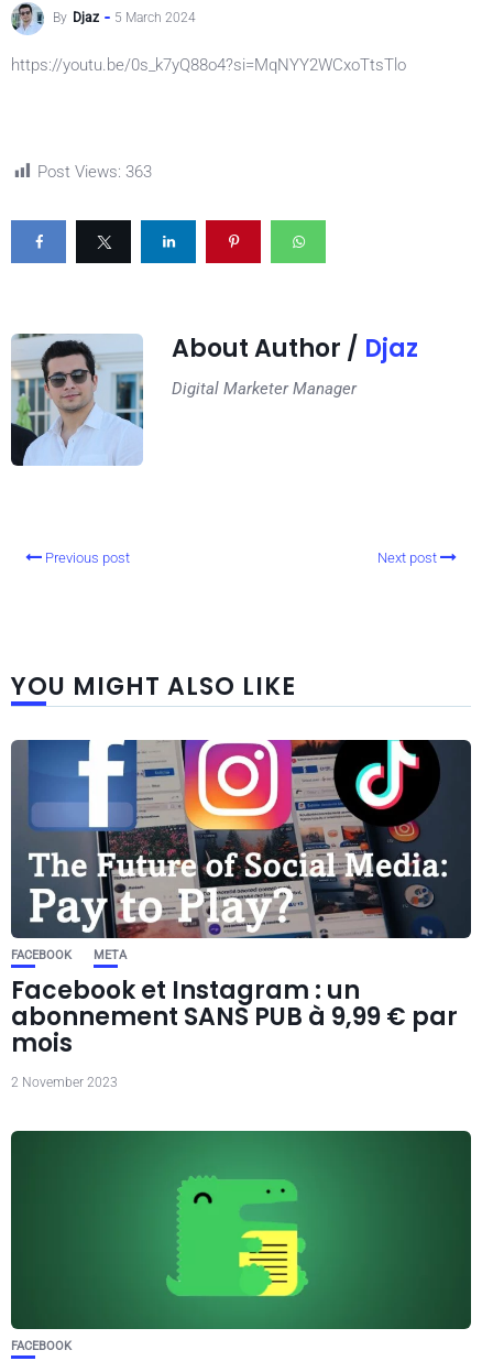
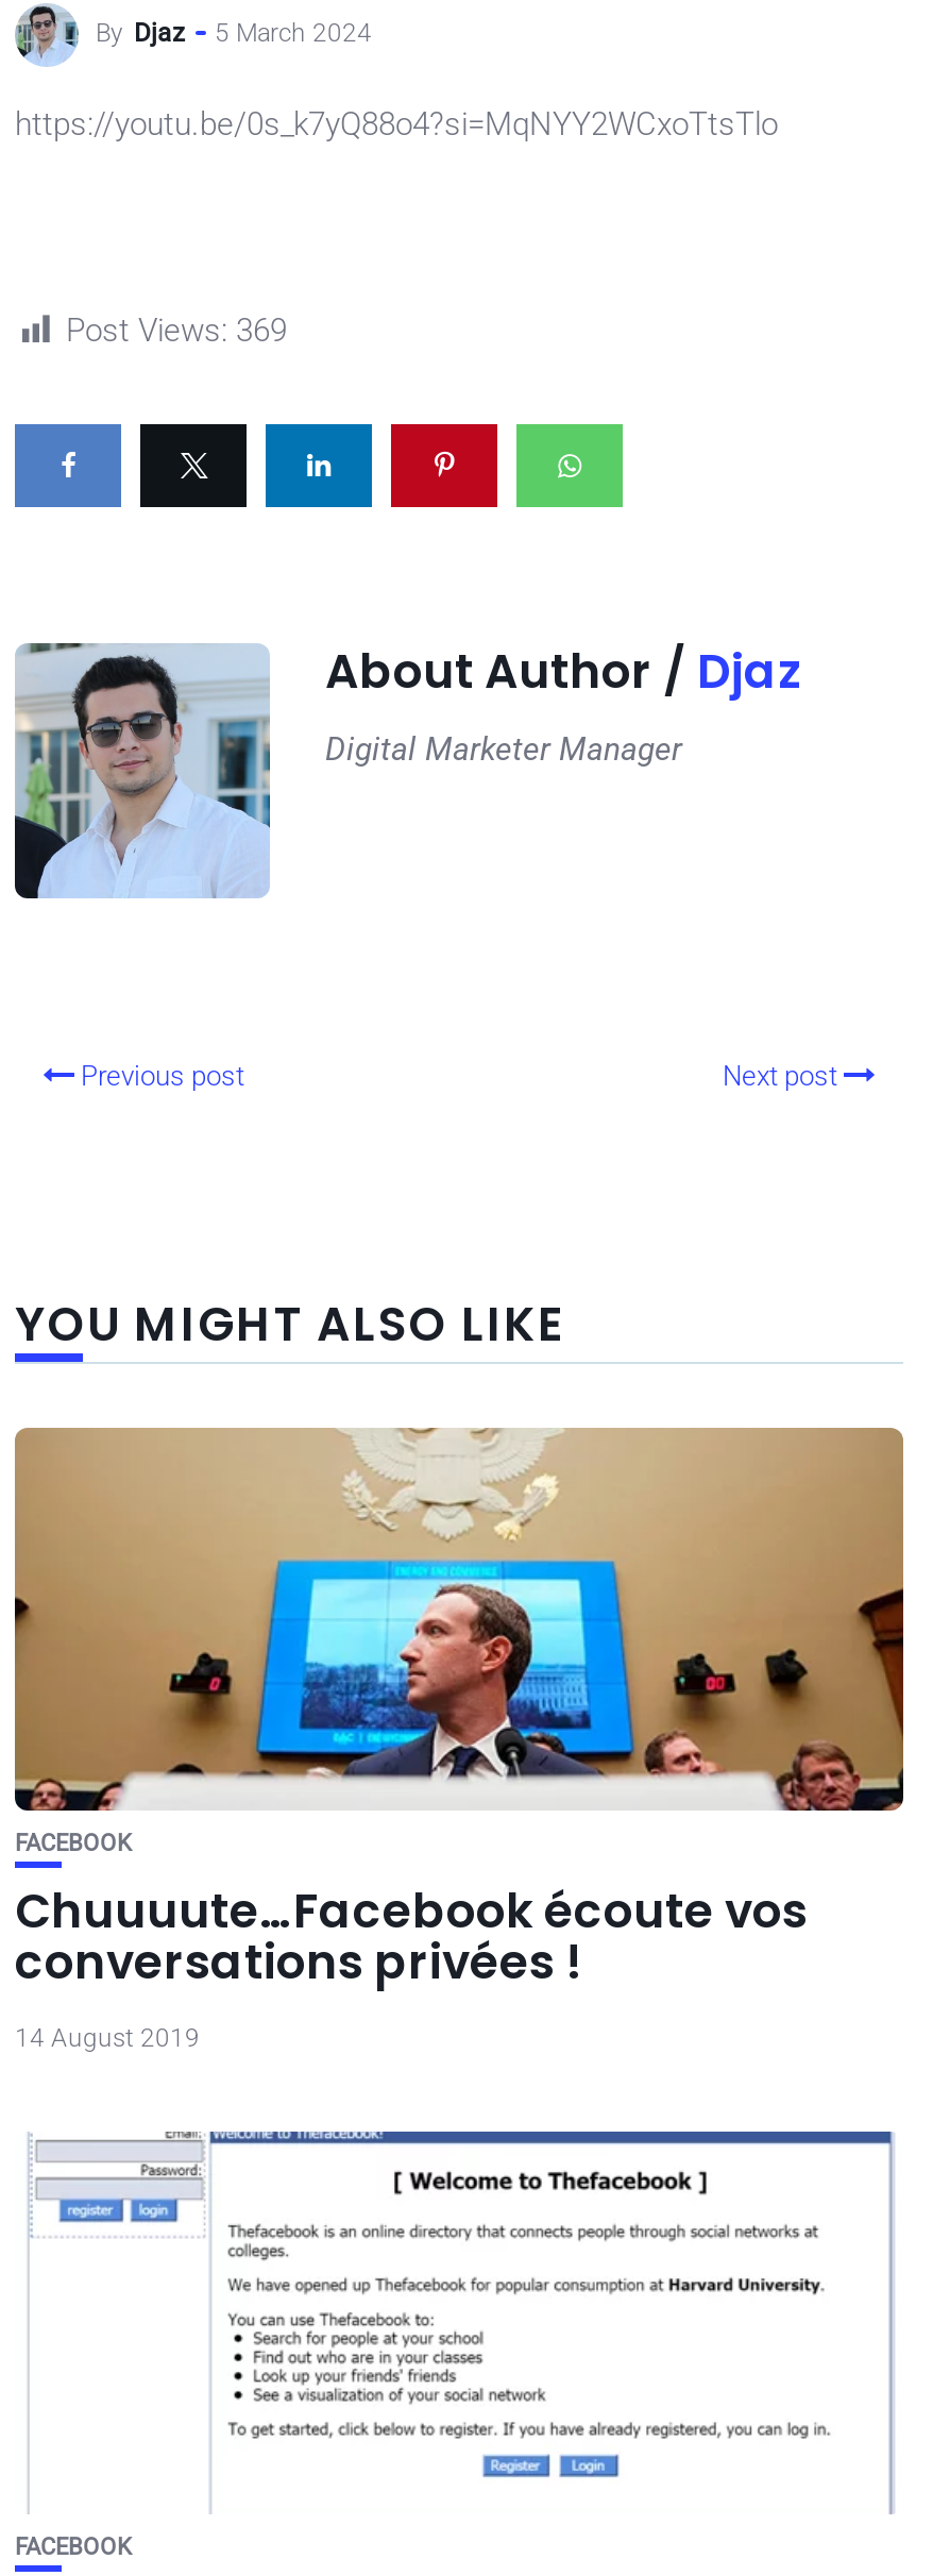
- Post Views: 363
+ Post Views: 369

- [image]
- META
- Facebook et Instagram : un
- abonnement SANS PUB à 9,99 € par
- mois
- 2 November 2023
+ [image]
+ Chuuuute…Facebook écoute vos
+ conversations privées !
+ 14 August 2019

- [image]
+ [image]
